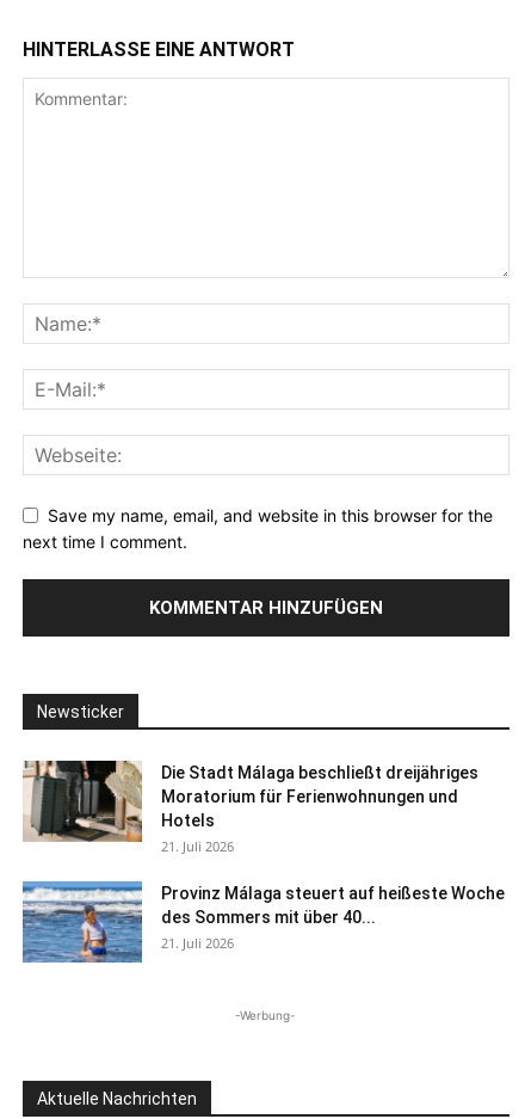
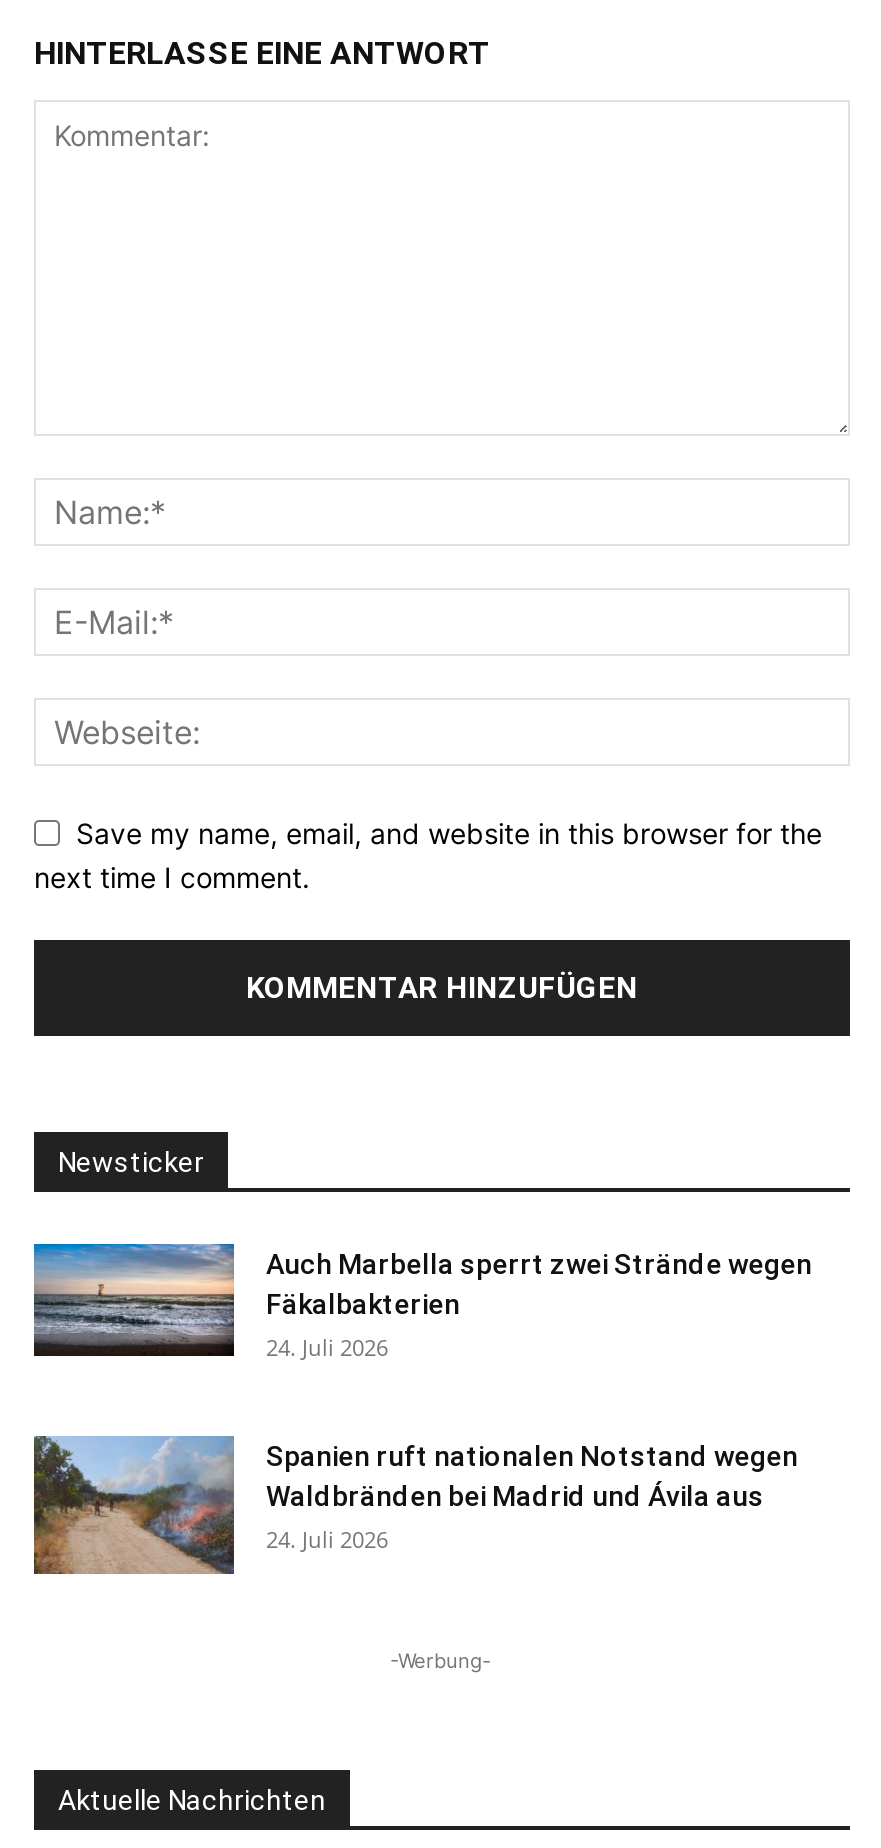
- [image]
- Die Stadt Málaga beschließt dreijähriges
- Moratorium für Ferienwohnungen und
- Hotels
- 21. Juli 2026
+ [image]
+ Auch Marbella sperrt zwei Strände wegen
+ Fäkalbakterien
+ 24. Juli 2026

- [image]
- Provinz Málaga steuert auf heißeste Woche
- des Sommers mit über 40...
- 21. Juli 2026
+ [image]
+ Spanien ruft nationalen Notstand wegen
+ Waldbränden bei Madrid und Ávila aus
+ 24. Juli 2026
